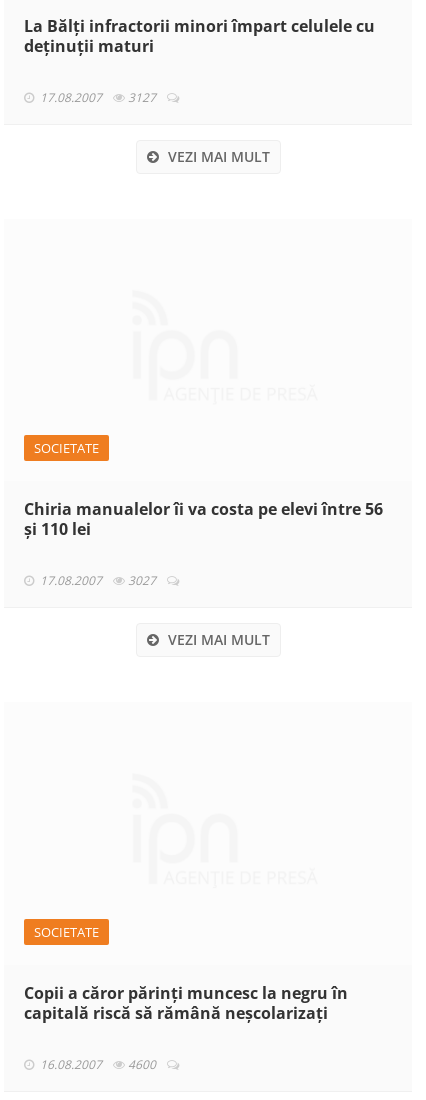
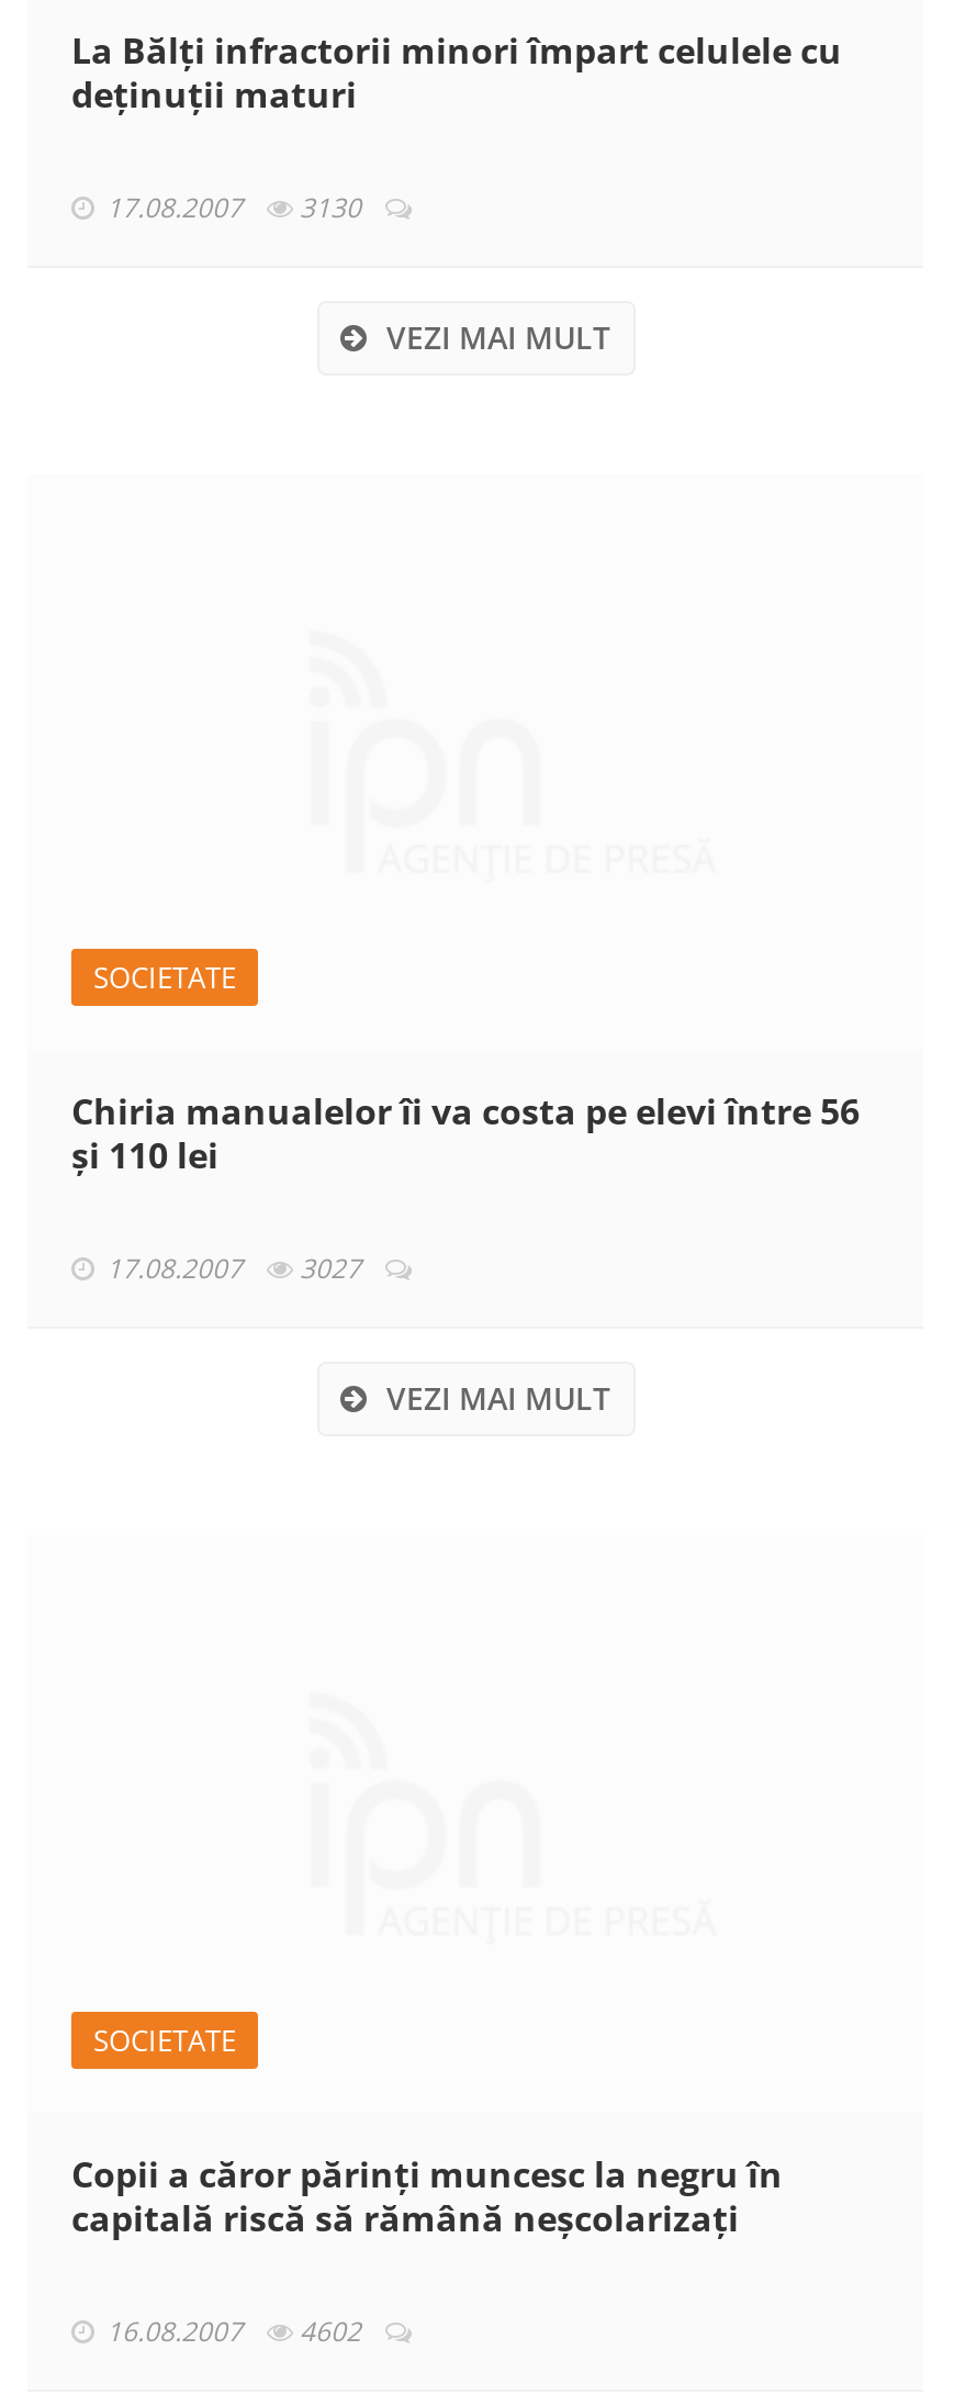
- 17.08.2007 3127
+ 17.08.2007 3130

- 16.08.2007 4600
+ 16.08.2007 4602
